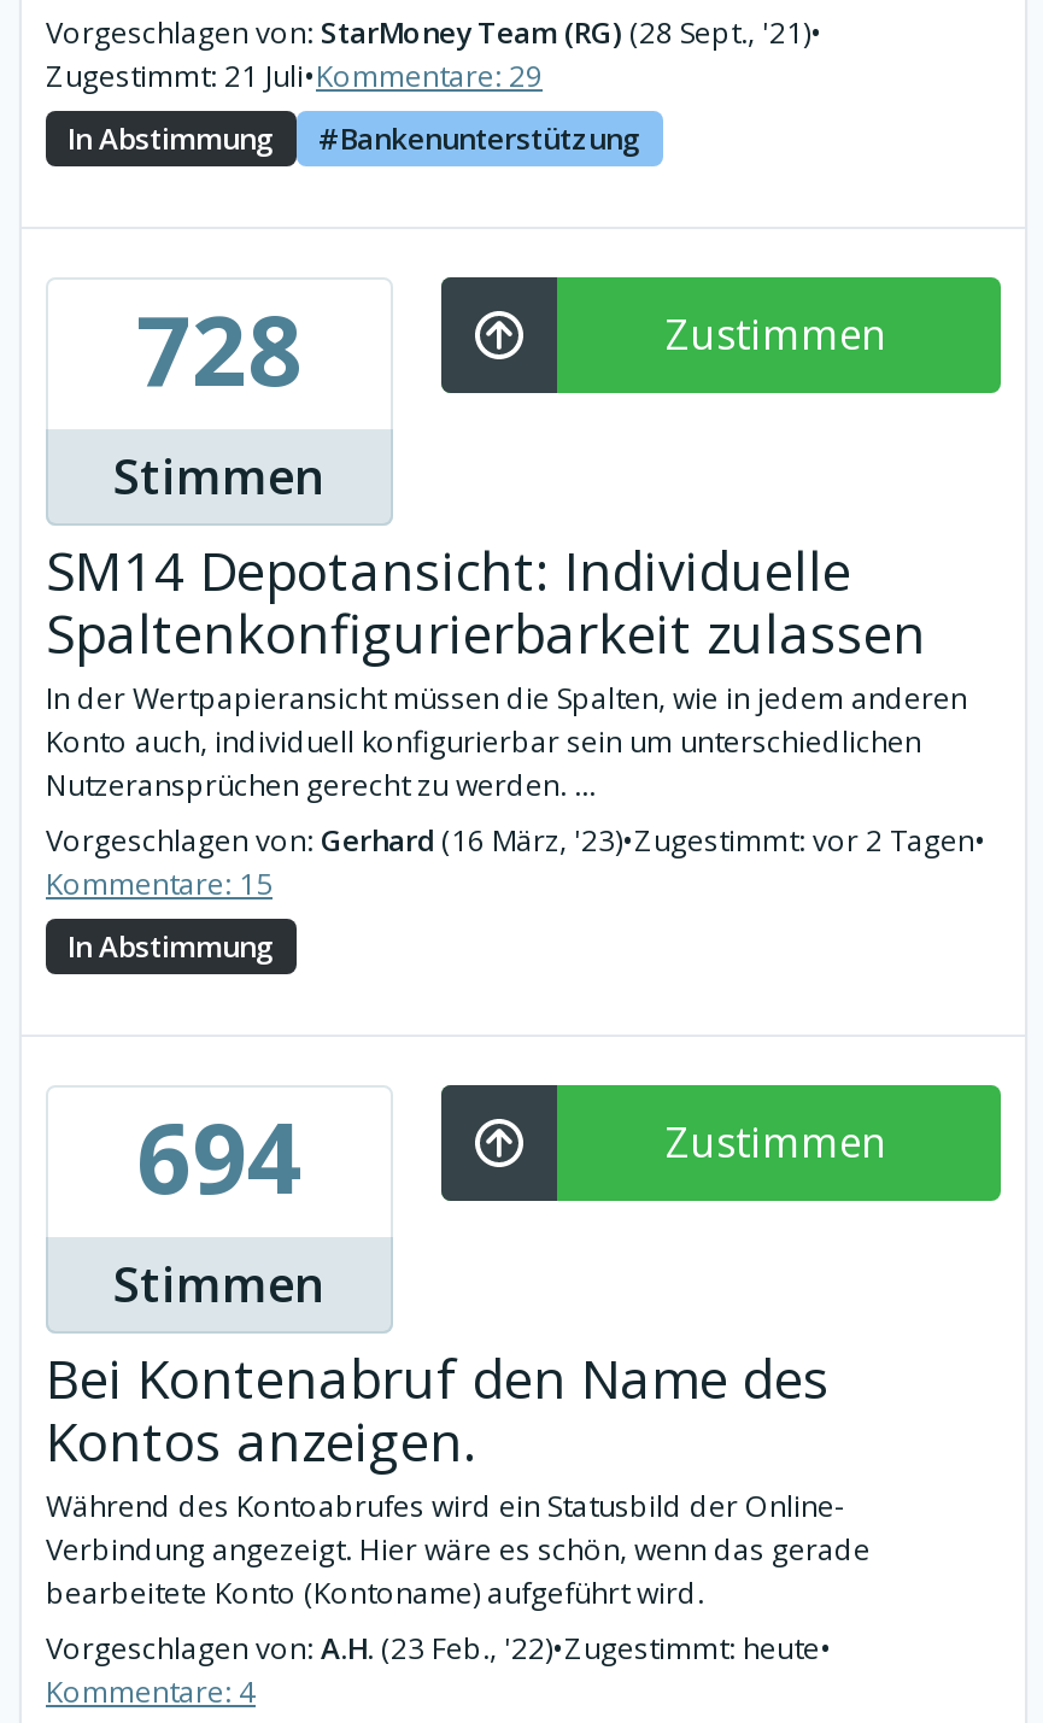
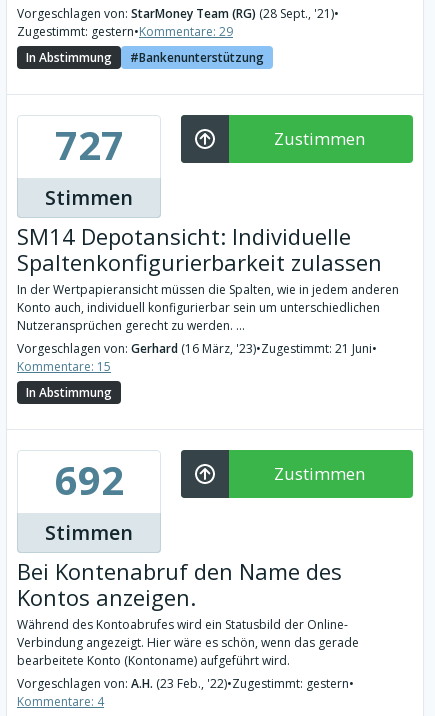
- Zugestimmt: 21 Juli•Kommentare: 29
+ Zugestimmt: gestern•Kommentare: 29

- 728
+ 727

- Vorgeschlagen von: Gerhard (16 März, '23)•Zugestimmt: vor 2 Tagen•
+ Vorgeschlagen von: Gerhard (16 März, '23)•Zugestimmt: 21 Juni•

- 694
+ 692

- Vorgeschlagen von: A.H. (23 Feb., '22)•Zugestimmt: heute•
+ Vorgeschlagen von: A.H. (23 Feb., '22)•Zugestimmt: gestern•
